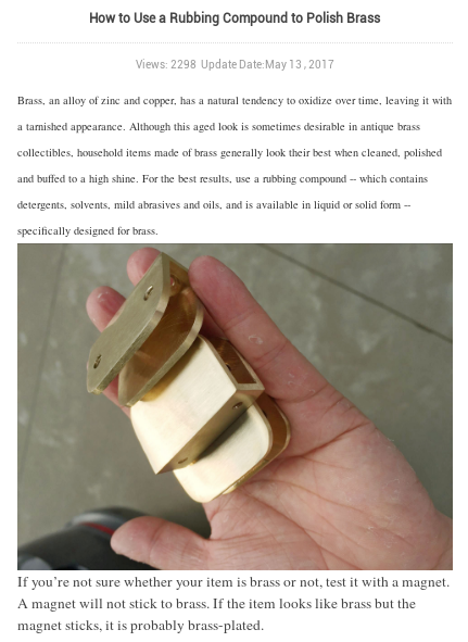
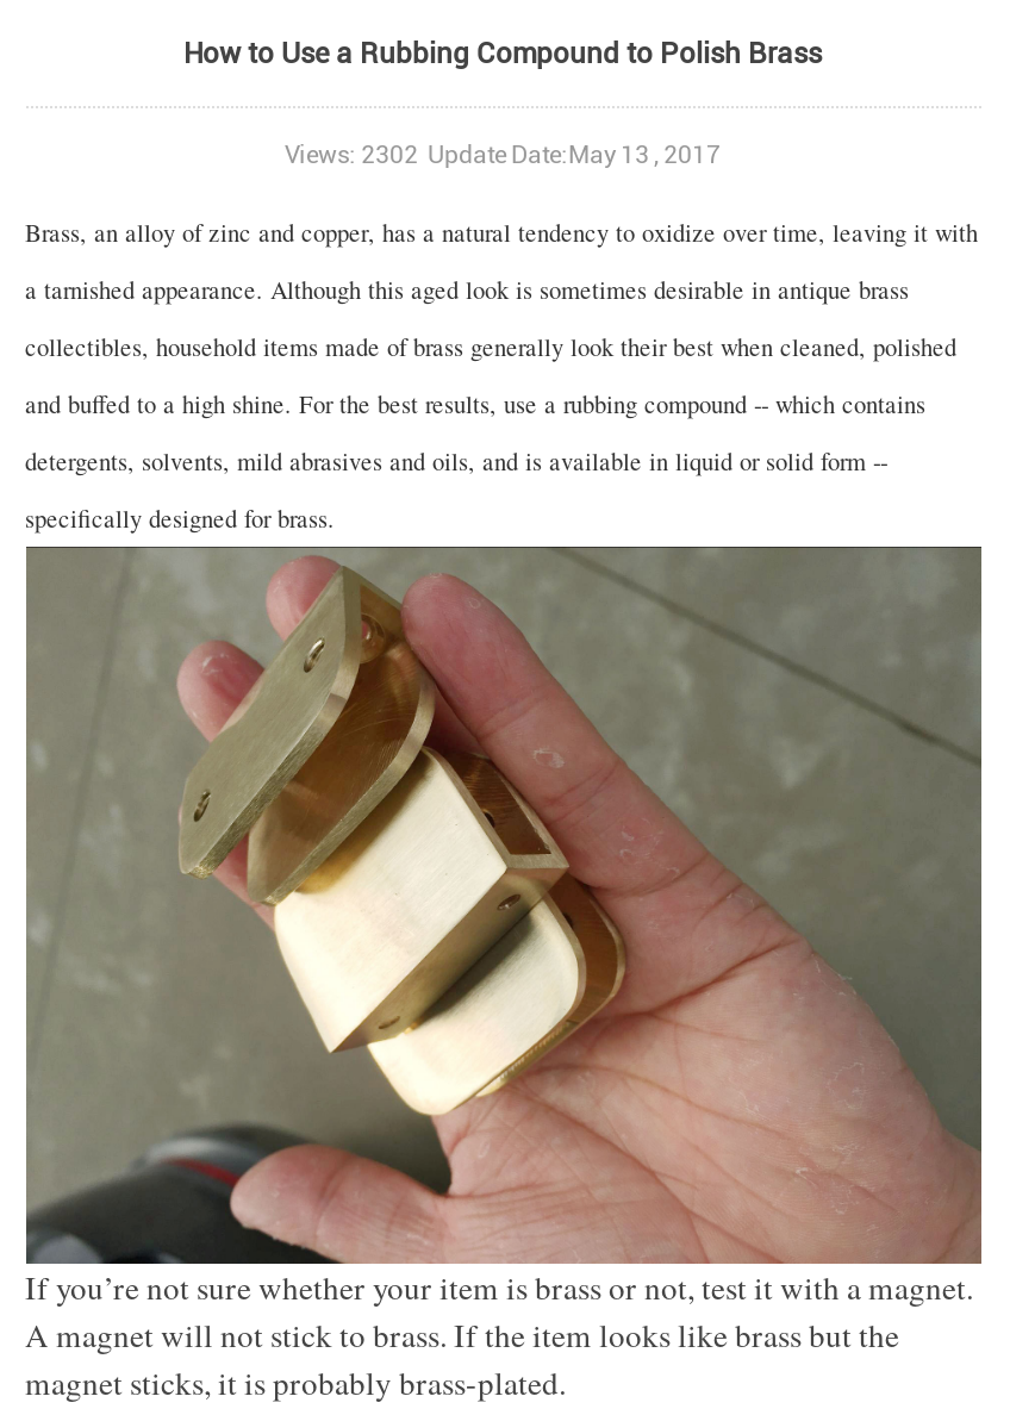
- Views: 2298 Update Date:May 13 , 2017
+ Views: 2302 Update Date:May 13 , 2017
